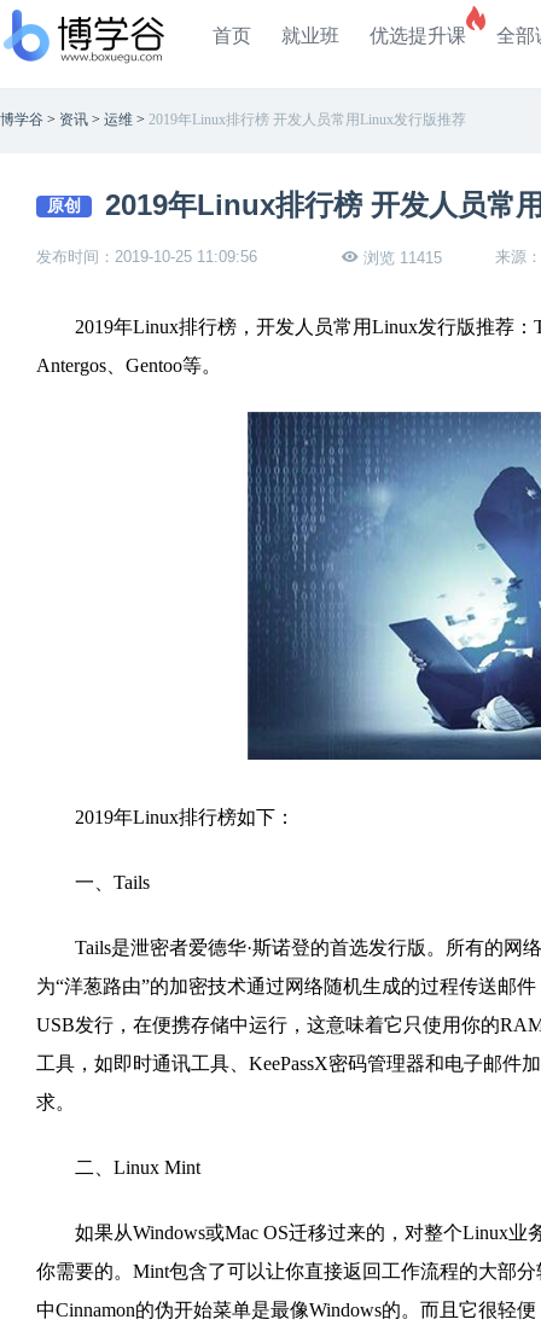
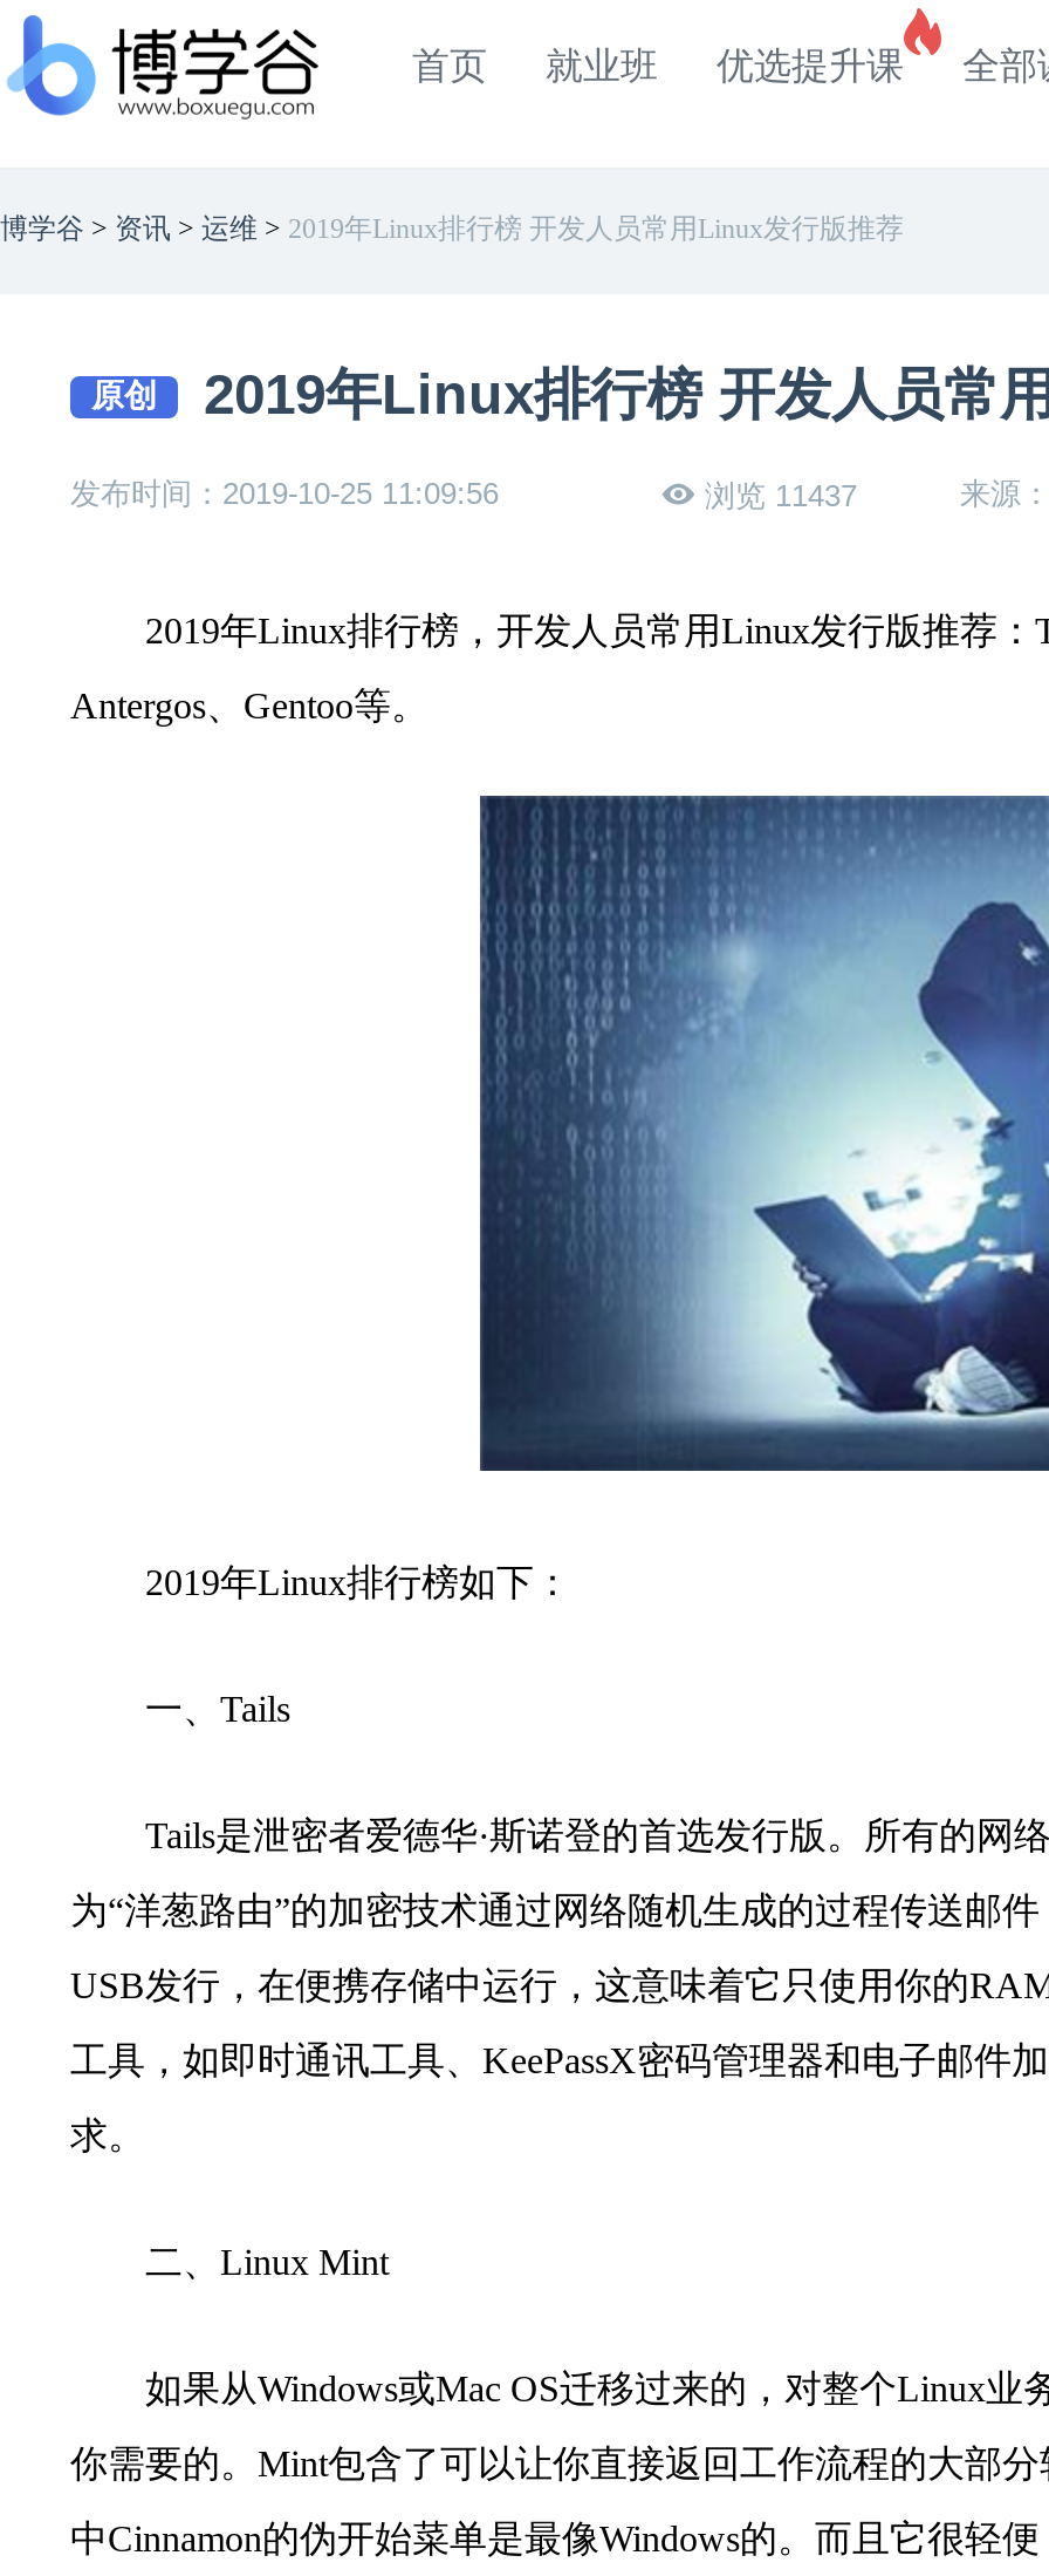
- 浏览 11415
+ 浏览 11437
